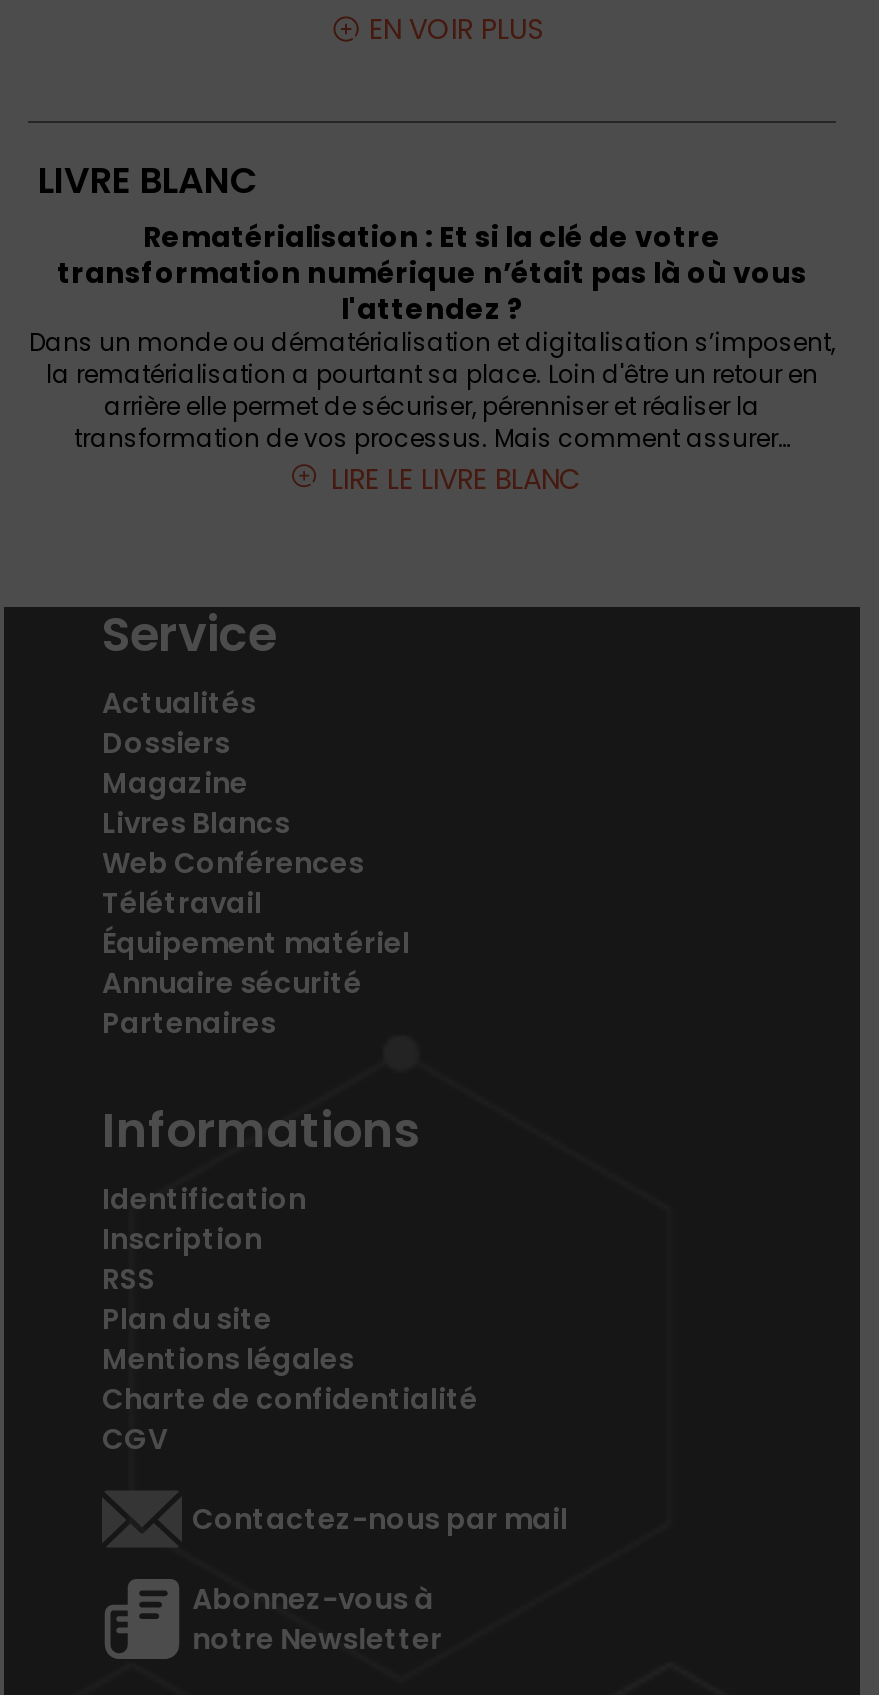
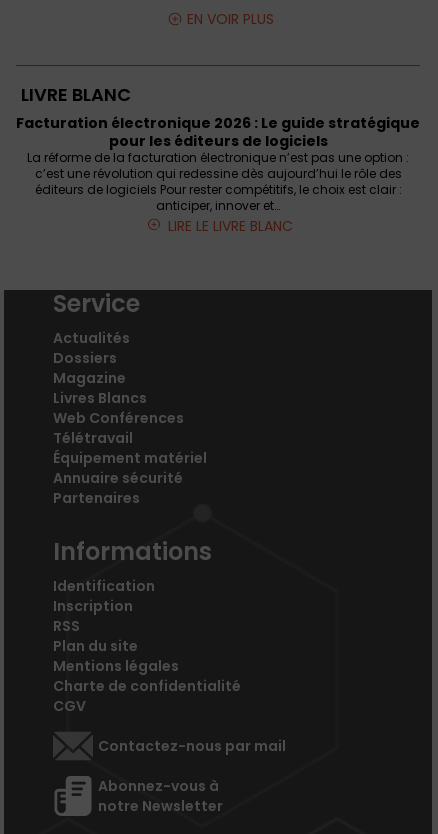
- Rematérialisation : Et si la clé de votre
- transformation numérique n’était pas là où vous
- l'attendez ?
- Dans un monde ou dématérialisation et digitalisation s’imposent,
- la rematérialisation a pourtant sa place. Loin d'être un retour en
- arrière elle permet de sécuriser, pérenniser et réaliser la
- transformation de vos processus. Mais comment assurer…
+ Facturation électronique 2026 : Le guide stratégique
+ pour les éditeurs de logiciels
+ La réforme de la facturation électronique n’est pas une option :
+ c’est une révolution qui redessine dès aujourd’hui le rôle des
+ éditeurs de logiciels Pour rester compétitifs, le choix est clair :
+ anticiper, innover et…
